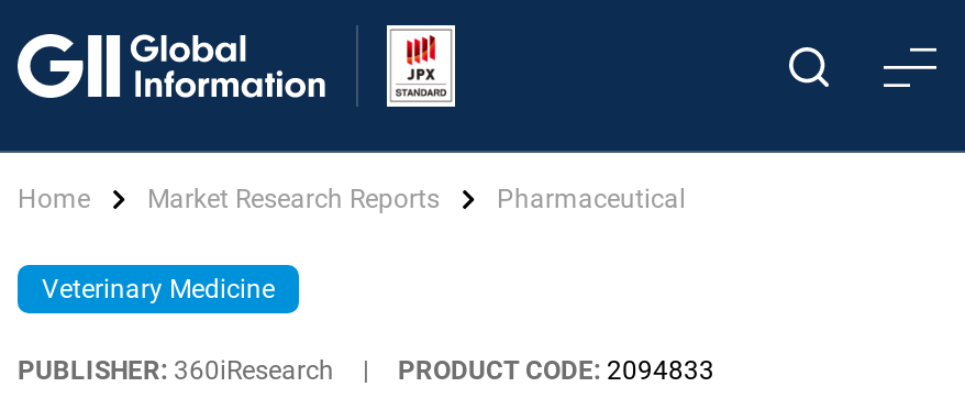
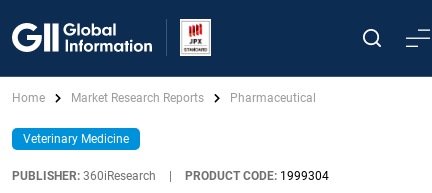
- PRODUCT CODE: 2094833
+ PRODUCT CODE: 1999304
